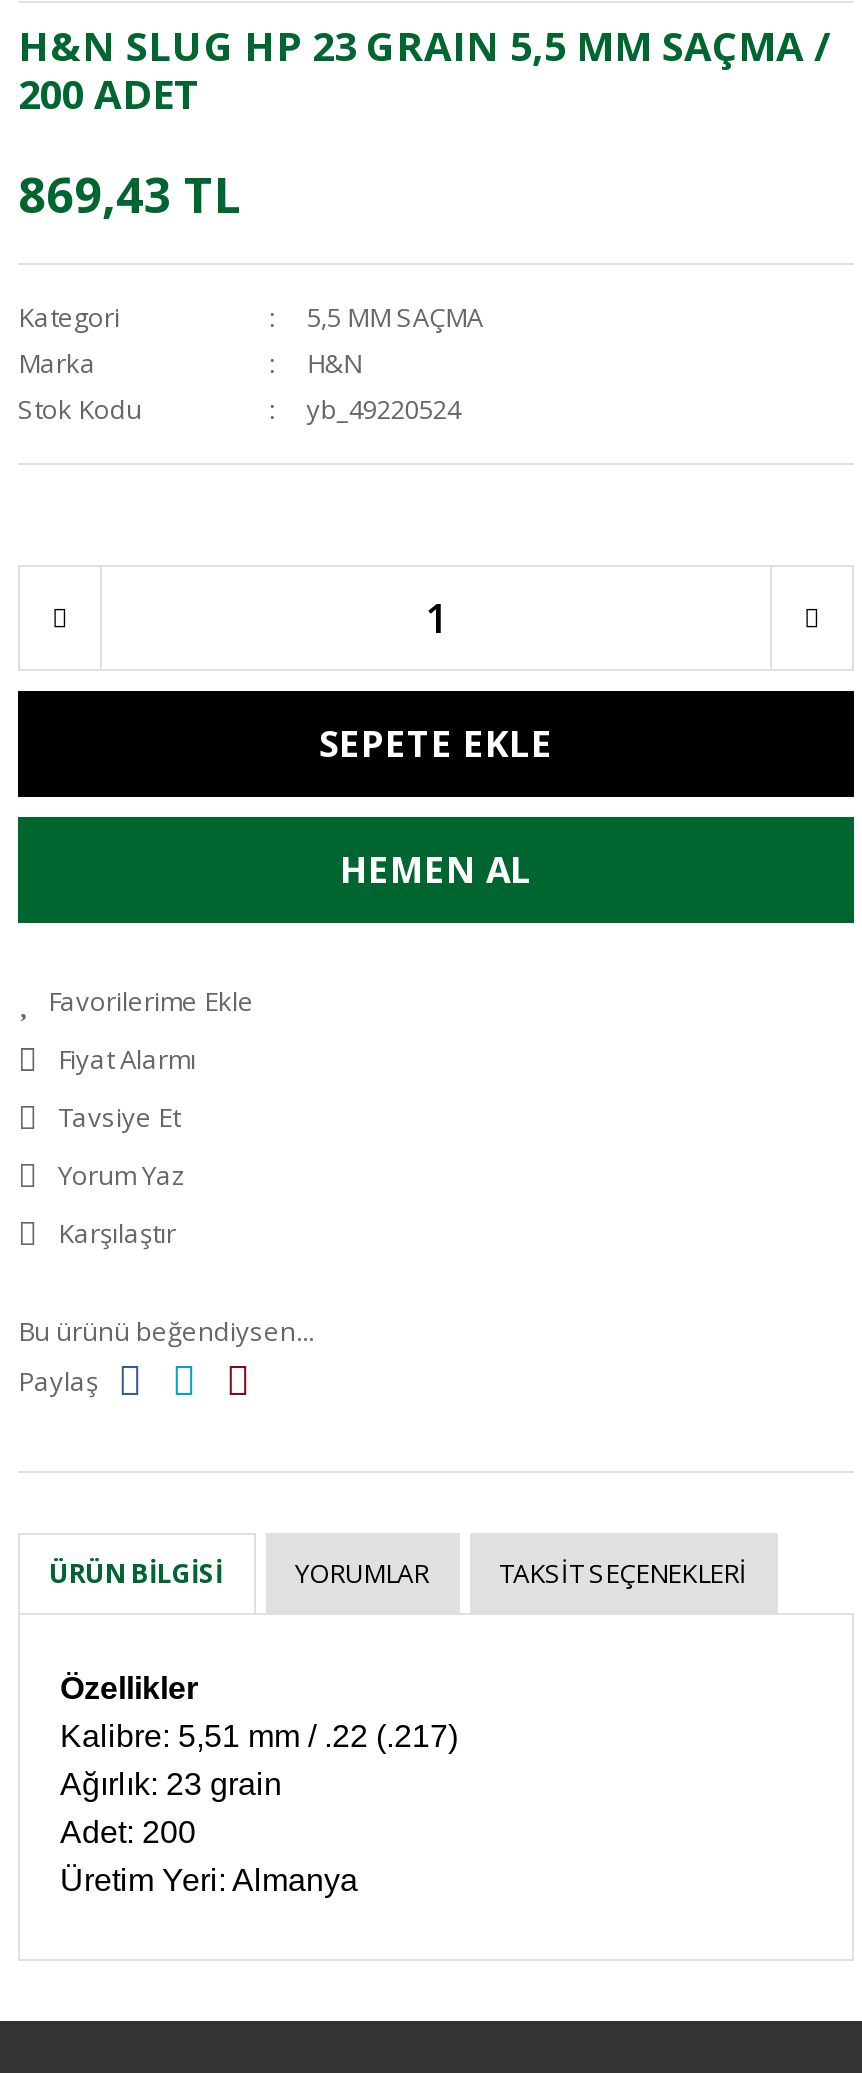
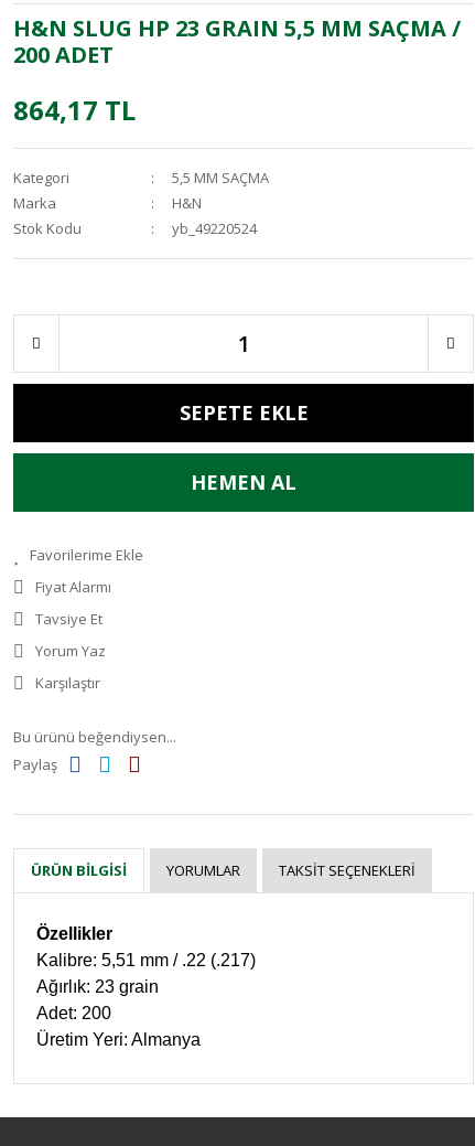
- 869,43 TL
+ 864,17 TL
